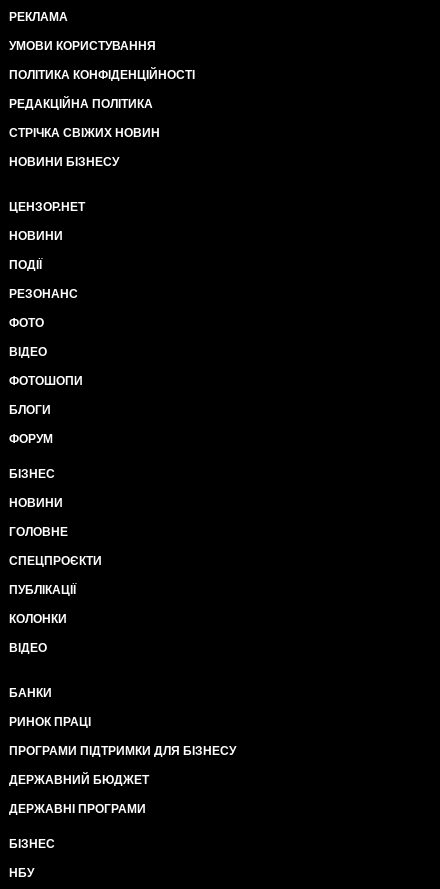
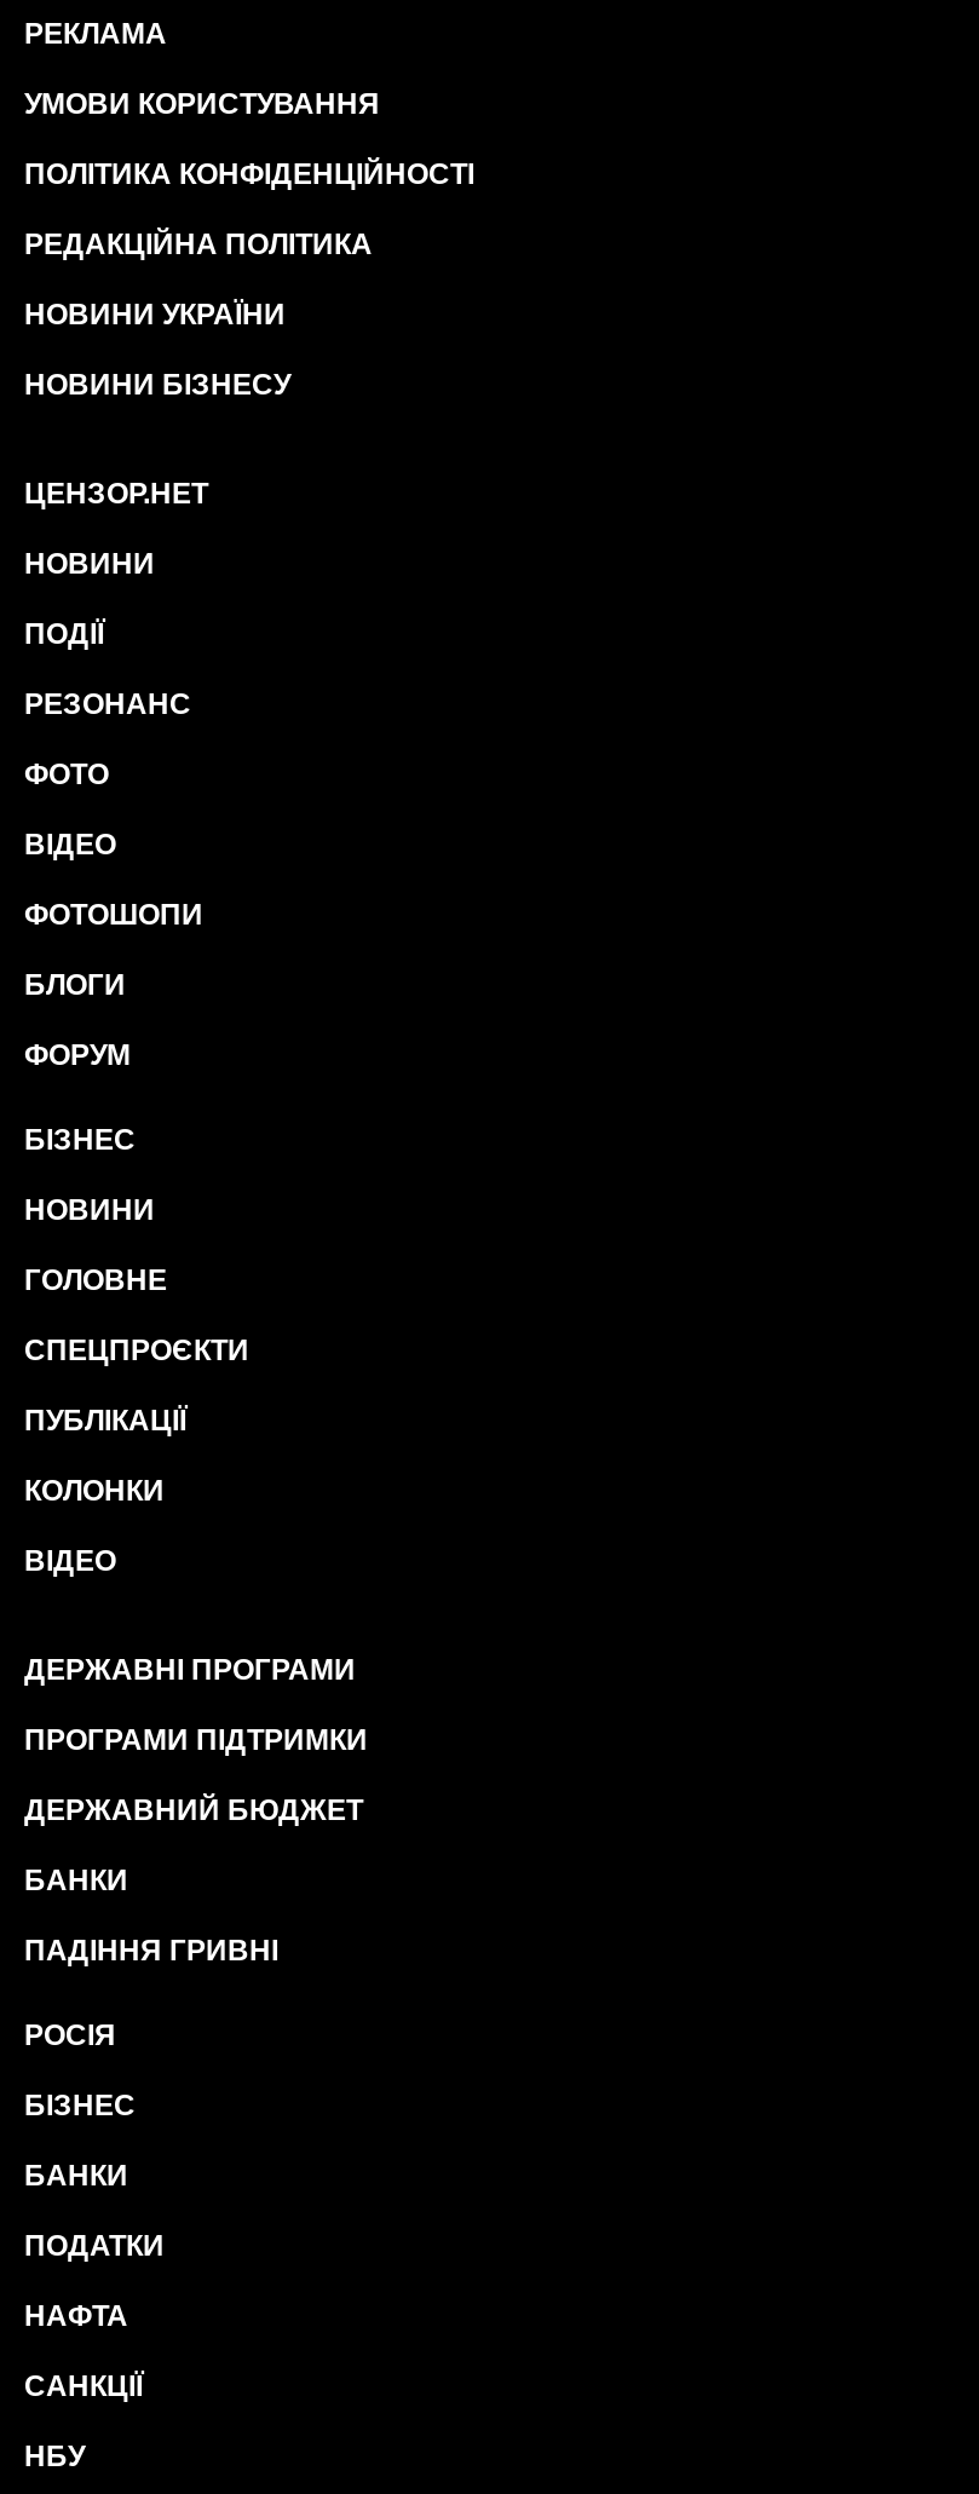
- СТРІЧКА СВІЖИХ НОВИН
+ НОВИНИ УКРАЇНИ

+ ПРОГРАМИ ПІДТРИМКИ

- РИНОК ПРАЦІ
- ПРОГРАМИ ПІДТРИМКИ ДЛЯ БІЗНЕСУ
+ ПАДІННЯ ГРИВНІ
+ РОСІЯ

moved up: ДЕРЖАВНИЙ БЮДЖЕТ | ДЕРЖАВНІ ПРОГРАМИ

+ БАНКИ
+ ПОДАТКИ
+ НАФТА
+ САНКЦІЇ
